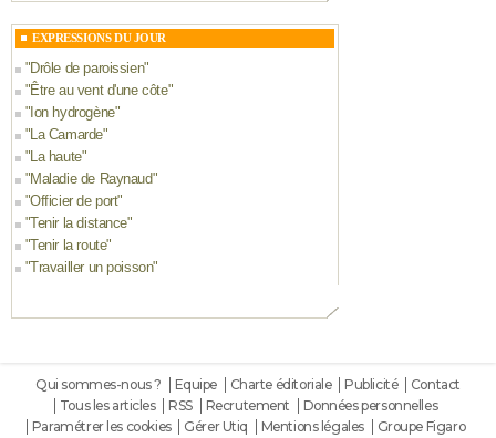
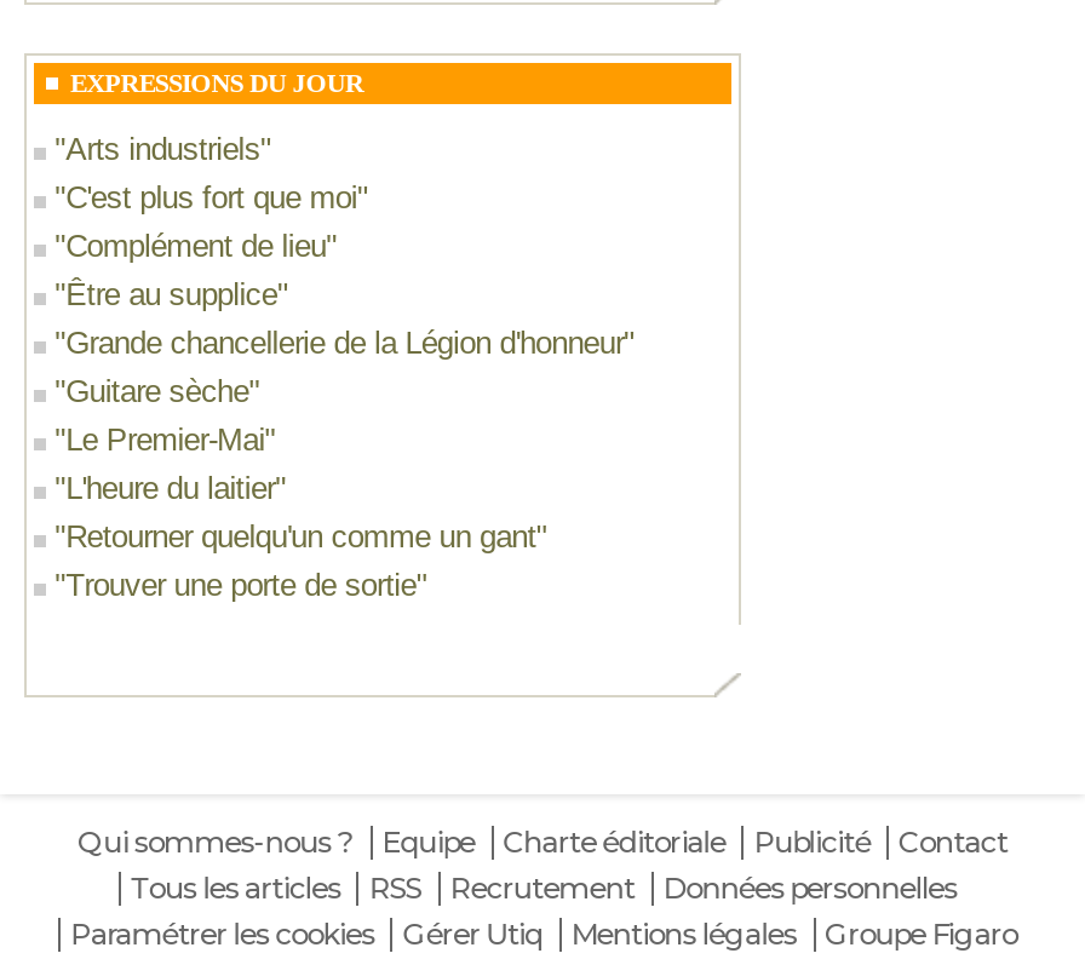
- "Drôle de paroissien"
- "Être au vent d'une côte"
- "Ion hydrogène"
- "La Camarde"
- "La haute"
- "Maladie de Raynaud"
- "Officier de port"
- "Tenir la distance"
- "Tenir la route"
- "Travailler un poisson"
+ "Arts industriels"
+ "C'est plus fort que moi"
+ "Complément de lieu"
+ "Être au supplice"
+ "Grande chancellerie de la Légion d'honneur"
+ "Guitare sèche"
+ "Le Premier-Mai"
+ "L'heure du laitier"
+ "Retourner quelqu'un comme un gant"
+ "Trouver une porte de sortie"
